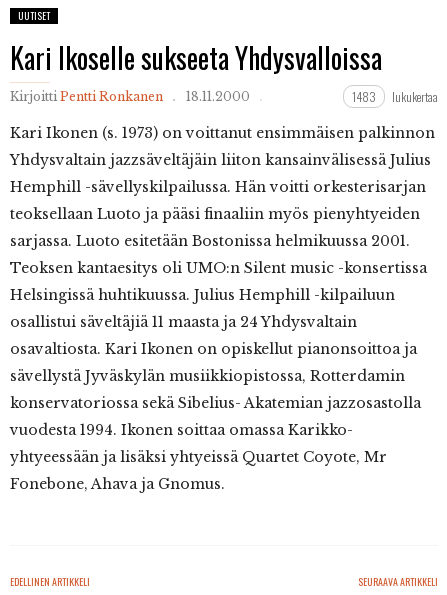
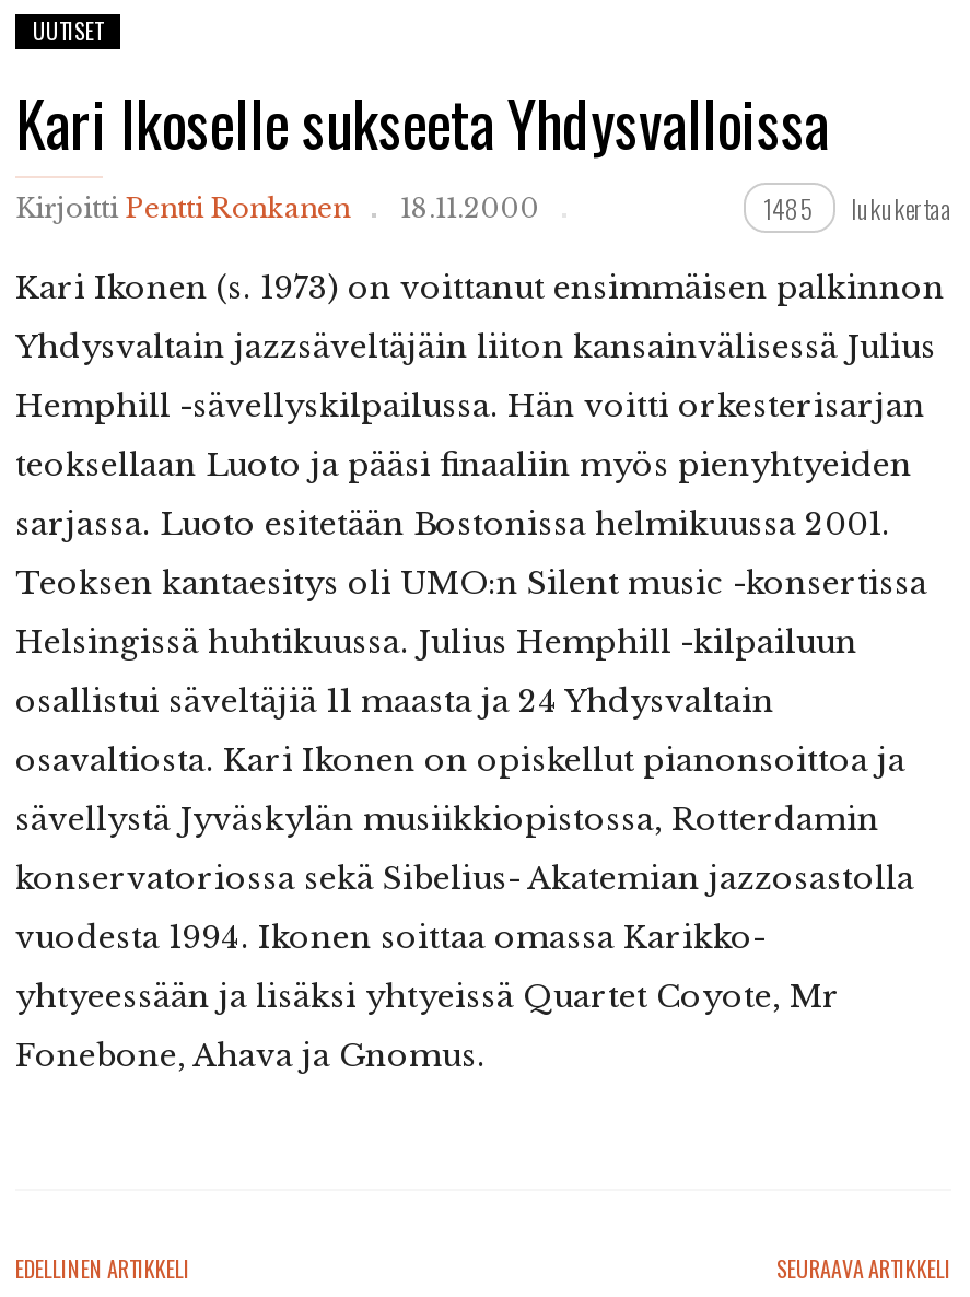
- 1483 lukukertaa
+ 1485 lukukertaa
